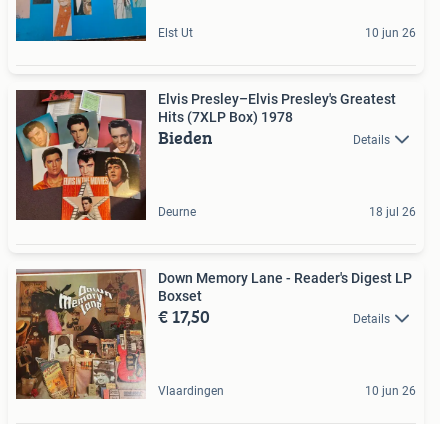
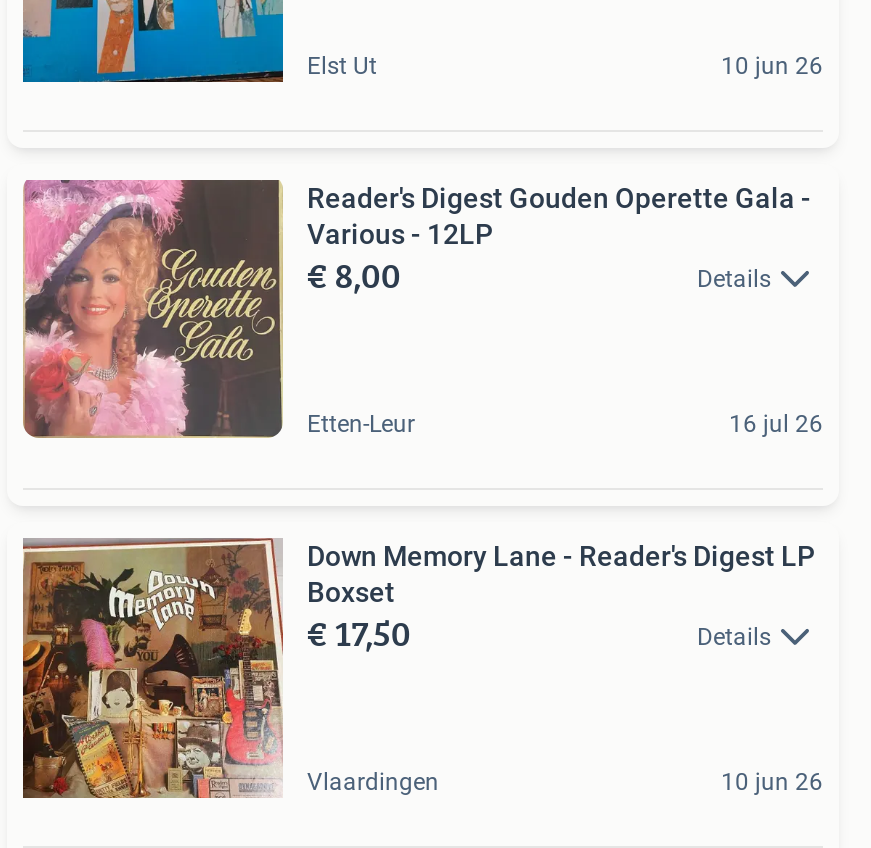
- [image]
- Elvis Presley–Elvis Presley's Greatest
- Hits (7XLP Box) 1978
- Bieden
+ [image]
+ Reader's Digest Gouden Operette Gala -
+ Various - 12LP
+ € 8,00

- Deurne
- 18 jul 26
+ Etten-Leur
+ 16 jul 26
